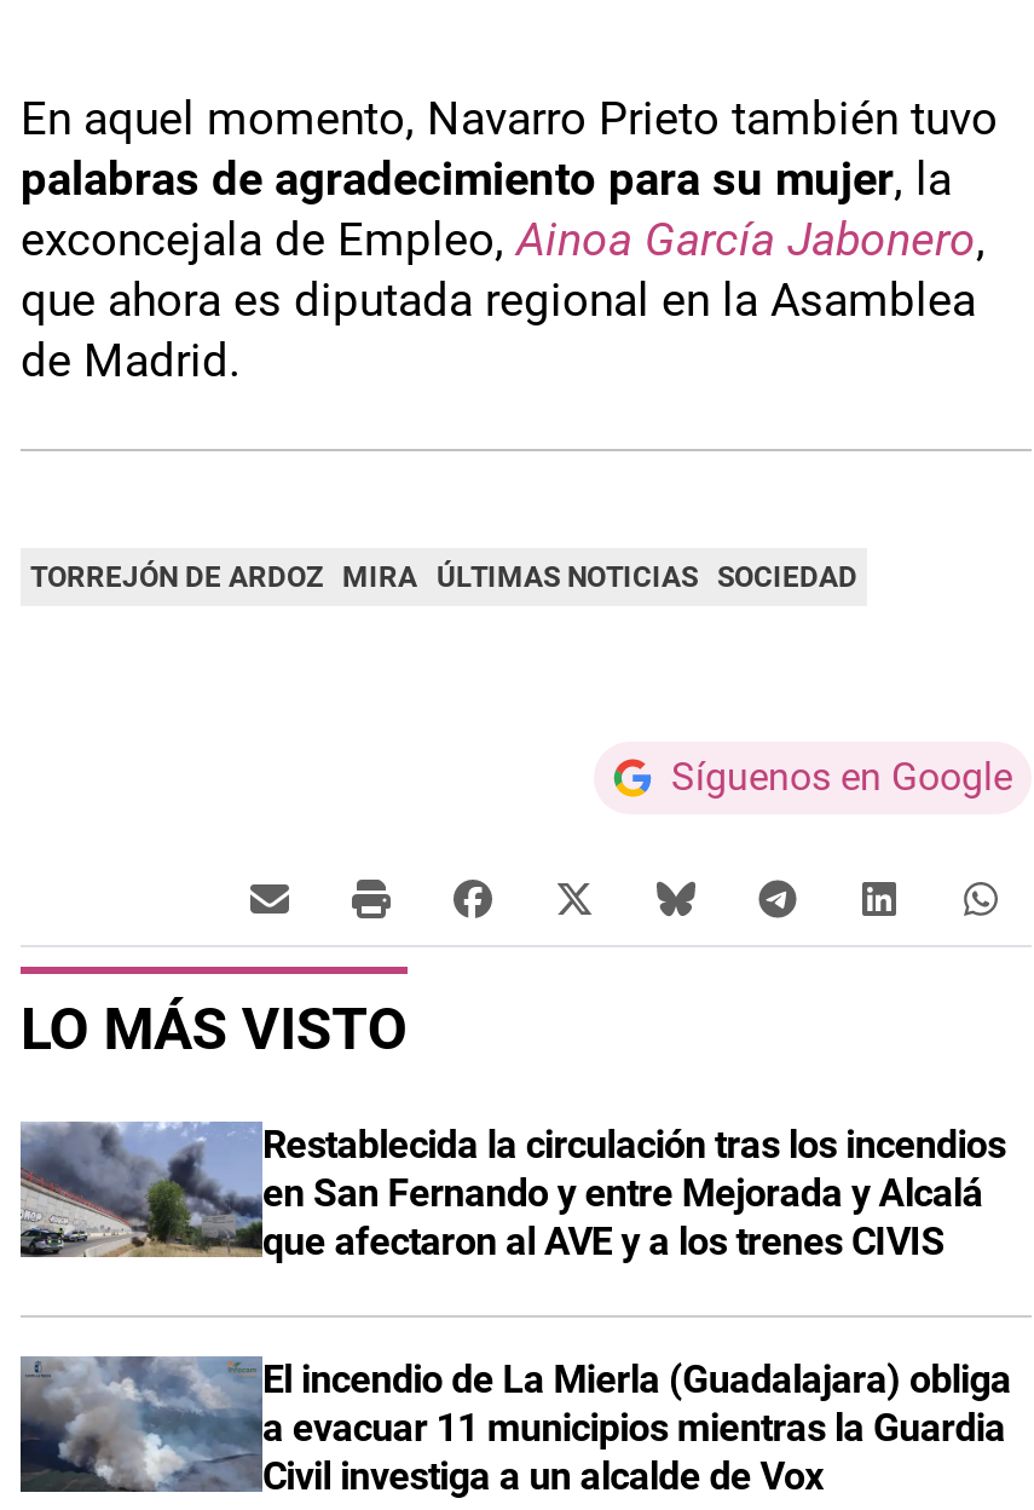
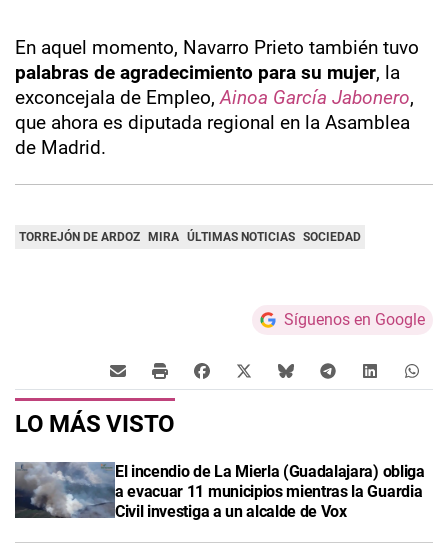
- [image]
- Restablecida la circulación tras los incendios
- en San Fernando y entre Mejorada y Alcalá
- que afectaron al AVE y a los trenes CIVIS
